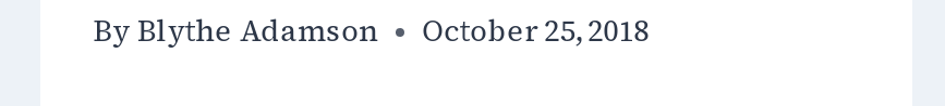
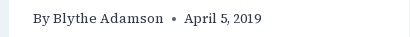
- By Blythe Adamson October 25, 2018
+ By Blythe Adamson April 5, 2019
